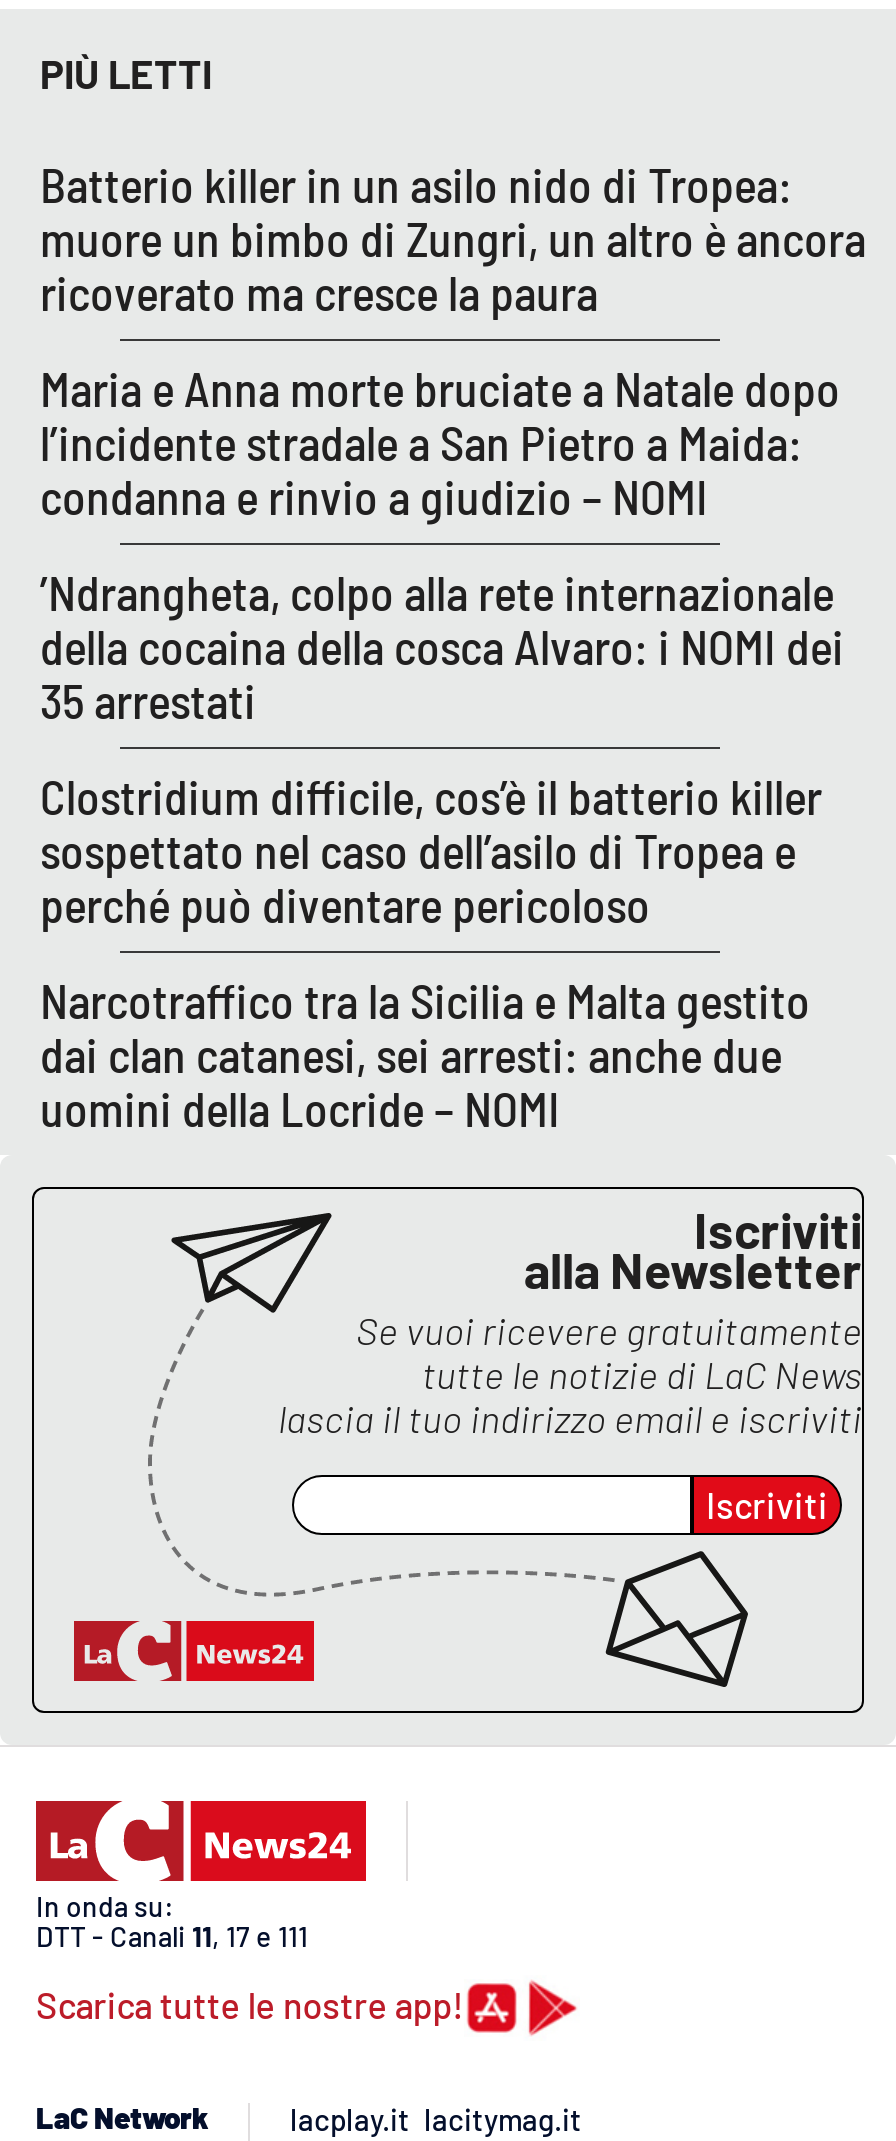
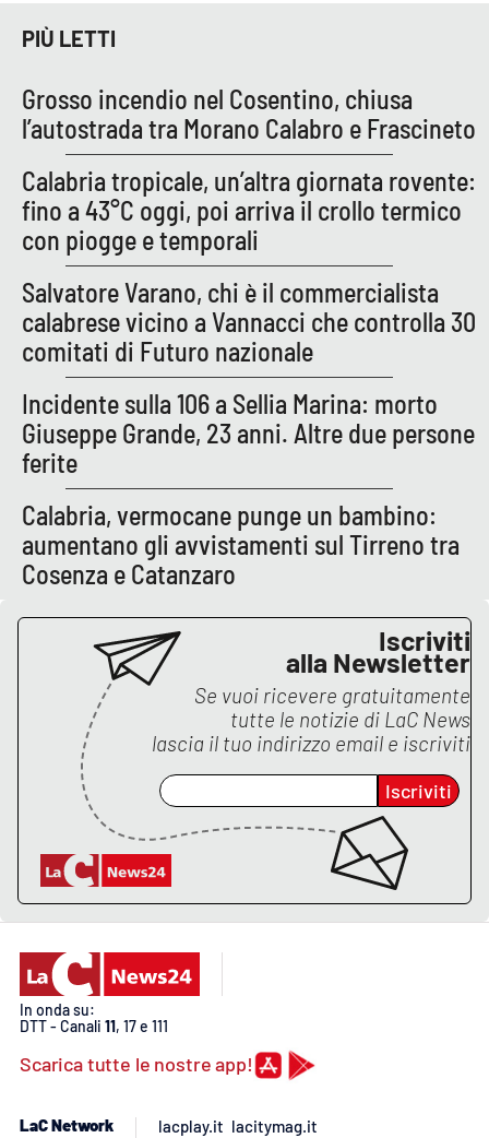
- Batterio killer in un asilo nido di Tropea:
- muore un bimbo di Zungri, un altro è ancora
- ricoverato ma cresce la paura
+ Grosso incendio nel Cosentino, chiusa
+ l’autostrada tra Morano Calabro e Frascineto

- Maria e Anna morte bruciate a Natale dopo
- l’incidente stradale a San Pietro a Maida:
- condanna e rinvio a giudizio – NOMI
+ Calabria tropicale, un’altra giornata rovente:
+ fino a 43°C oggi, poi arriva il crollo termico
+ con piogge e temporali

- ’Ndrangheta, colpo alla rete internazionale
- della cocaina della cosca Alvaro: i NOMI dei
- 35 arrestati
+ Salvatore Varano, chi è il commercialista
+ calabrese vicino a Vannacci che controlla 30
+ comitati di Futuro nazionale

- Clostridium difficile, cos’è il batterio killer
- sospettato nel caso dell’asilo di Tropea e
- perché può diventare pericoloso
+ Incidente sulla 106 a Sellia Marina: morto
+ Giuseppe Grande, 23 anni. Altre due persone
+ ferite

- Narcotraffico tra la Sicilia e Malta gestito
- dai clan catanesi, sei arresti: anche due
- uomini della Locride – NOMI
+ Calabria, vermocane punge un bambino:
+ aumentano gli avvistamenti sul Tirreno tra
+ Cosenza e Catanzaro
